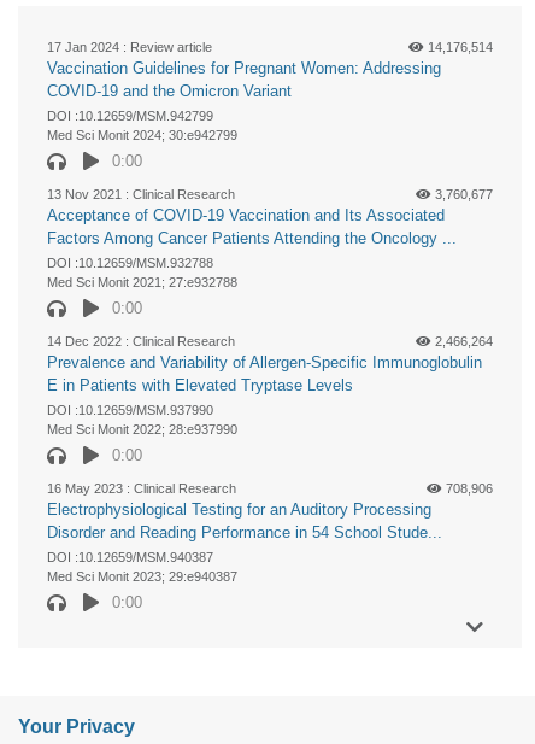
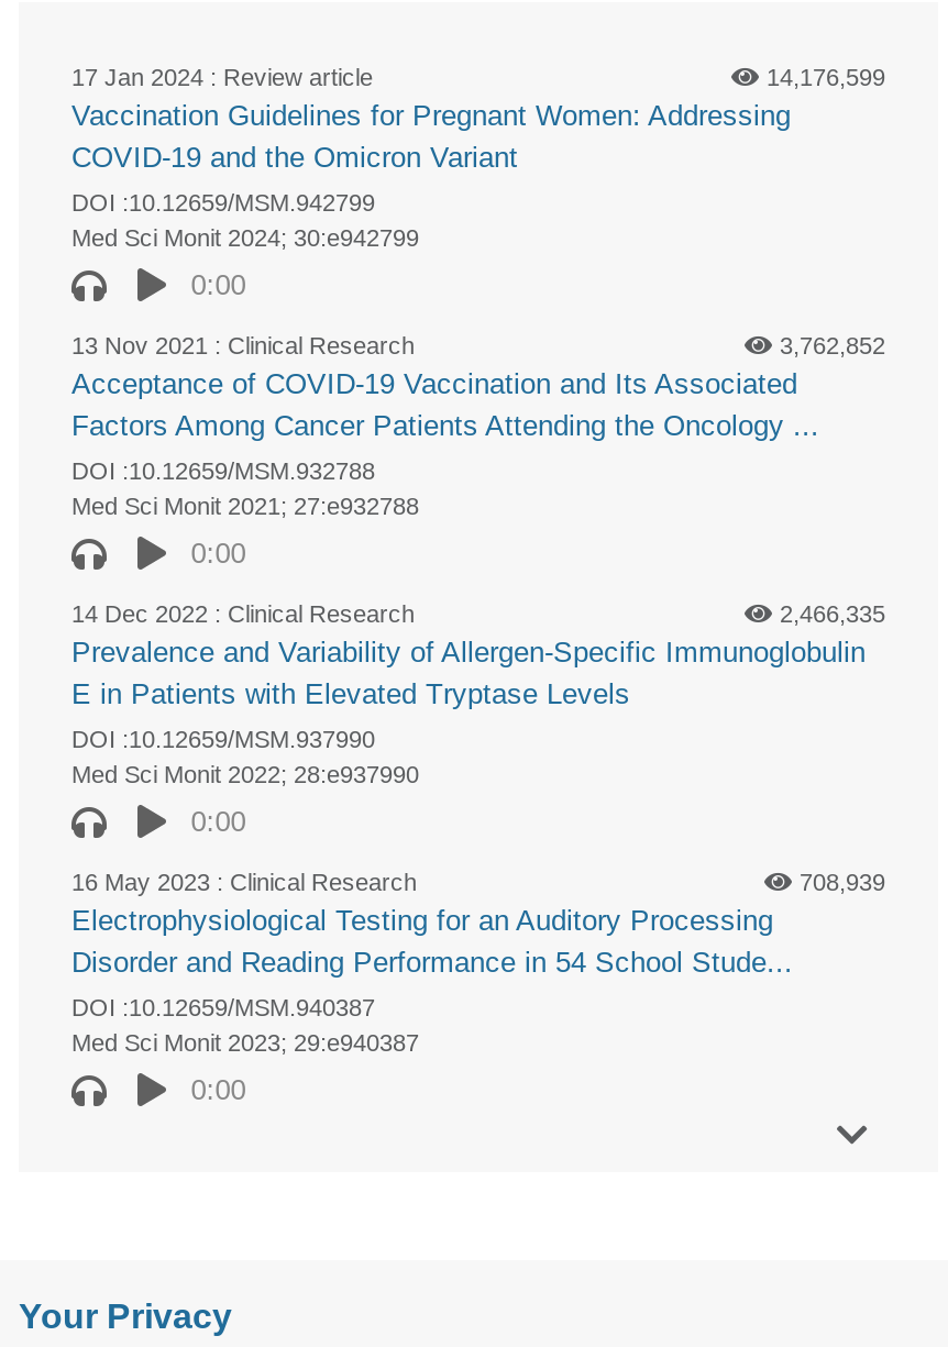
- 14,176,514
+ 14,176,599

- 3,760,677
+ 3,762,852

- 2,466,264
+ 2,466,335

- 708,906
+ 708,939
